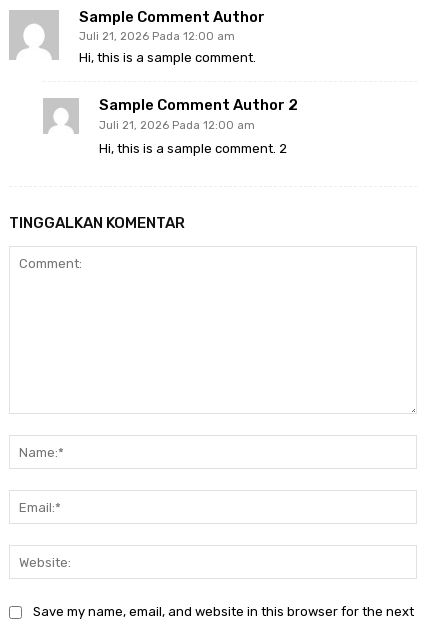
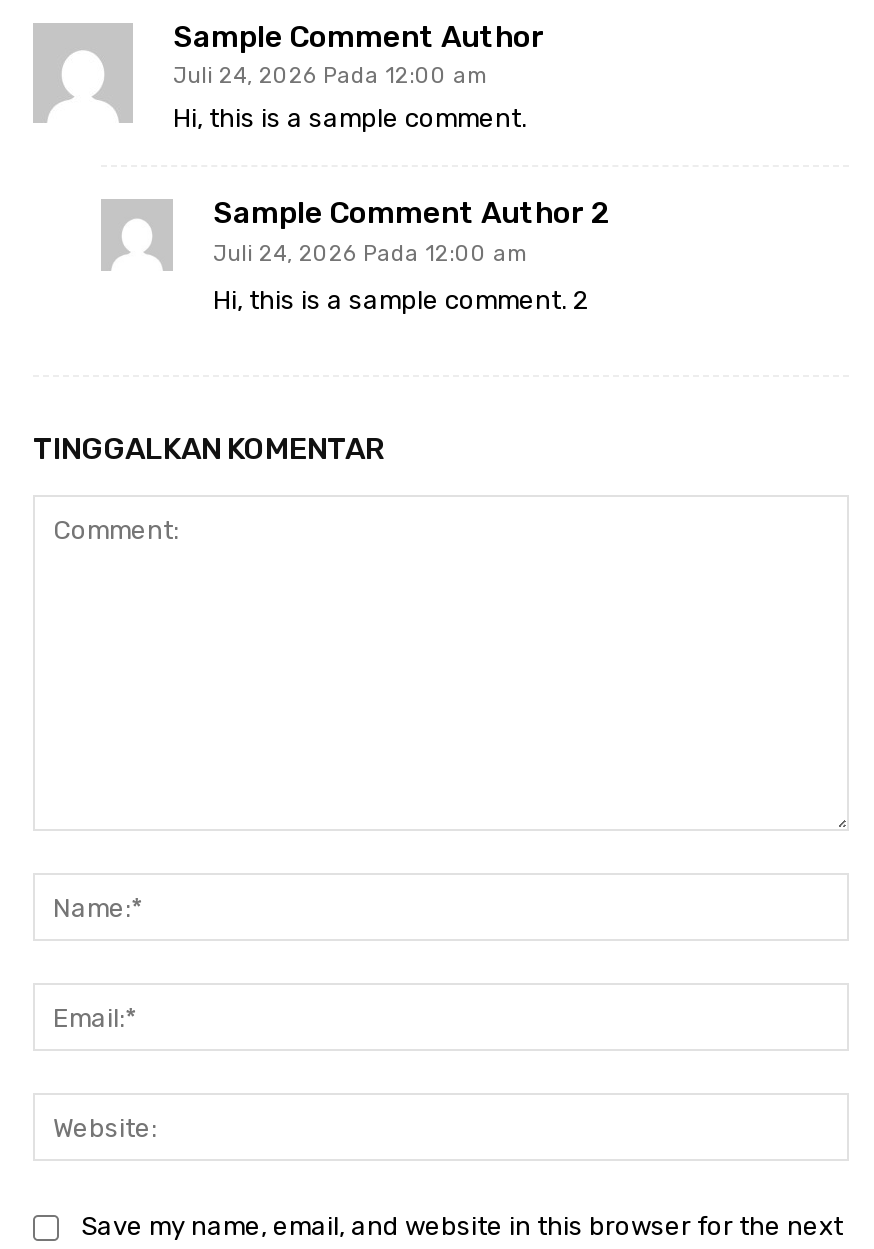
- Juli 21, 2026 Pada 12:00 am
+ Juli 24, 2026 Pada 12:00 am

- Juli 21, 2026 Pada 12:00 am
+ Juli 24, 2026 Pada 12:00 am
